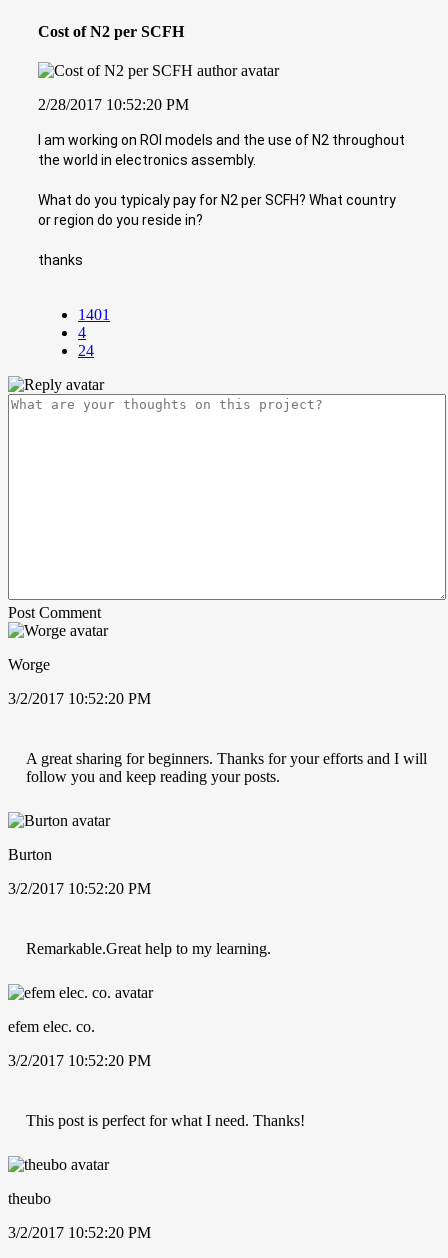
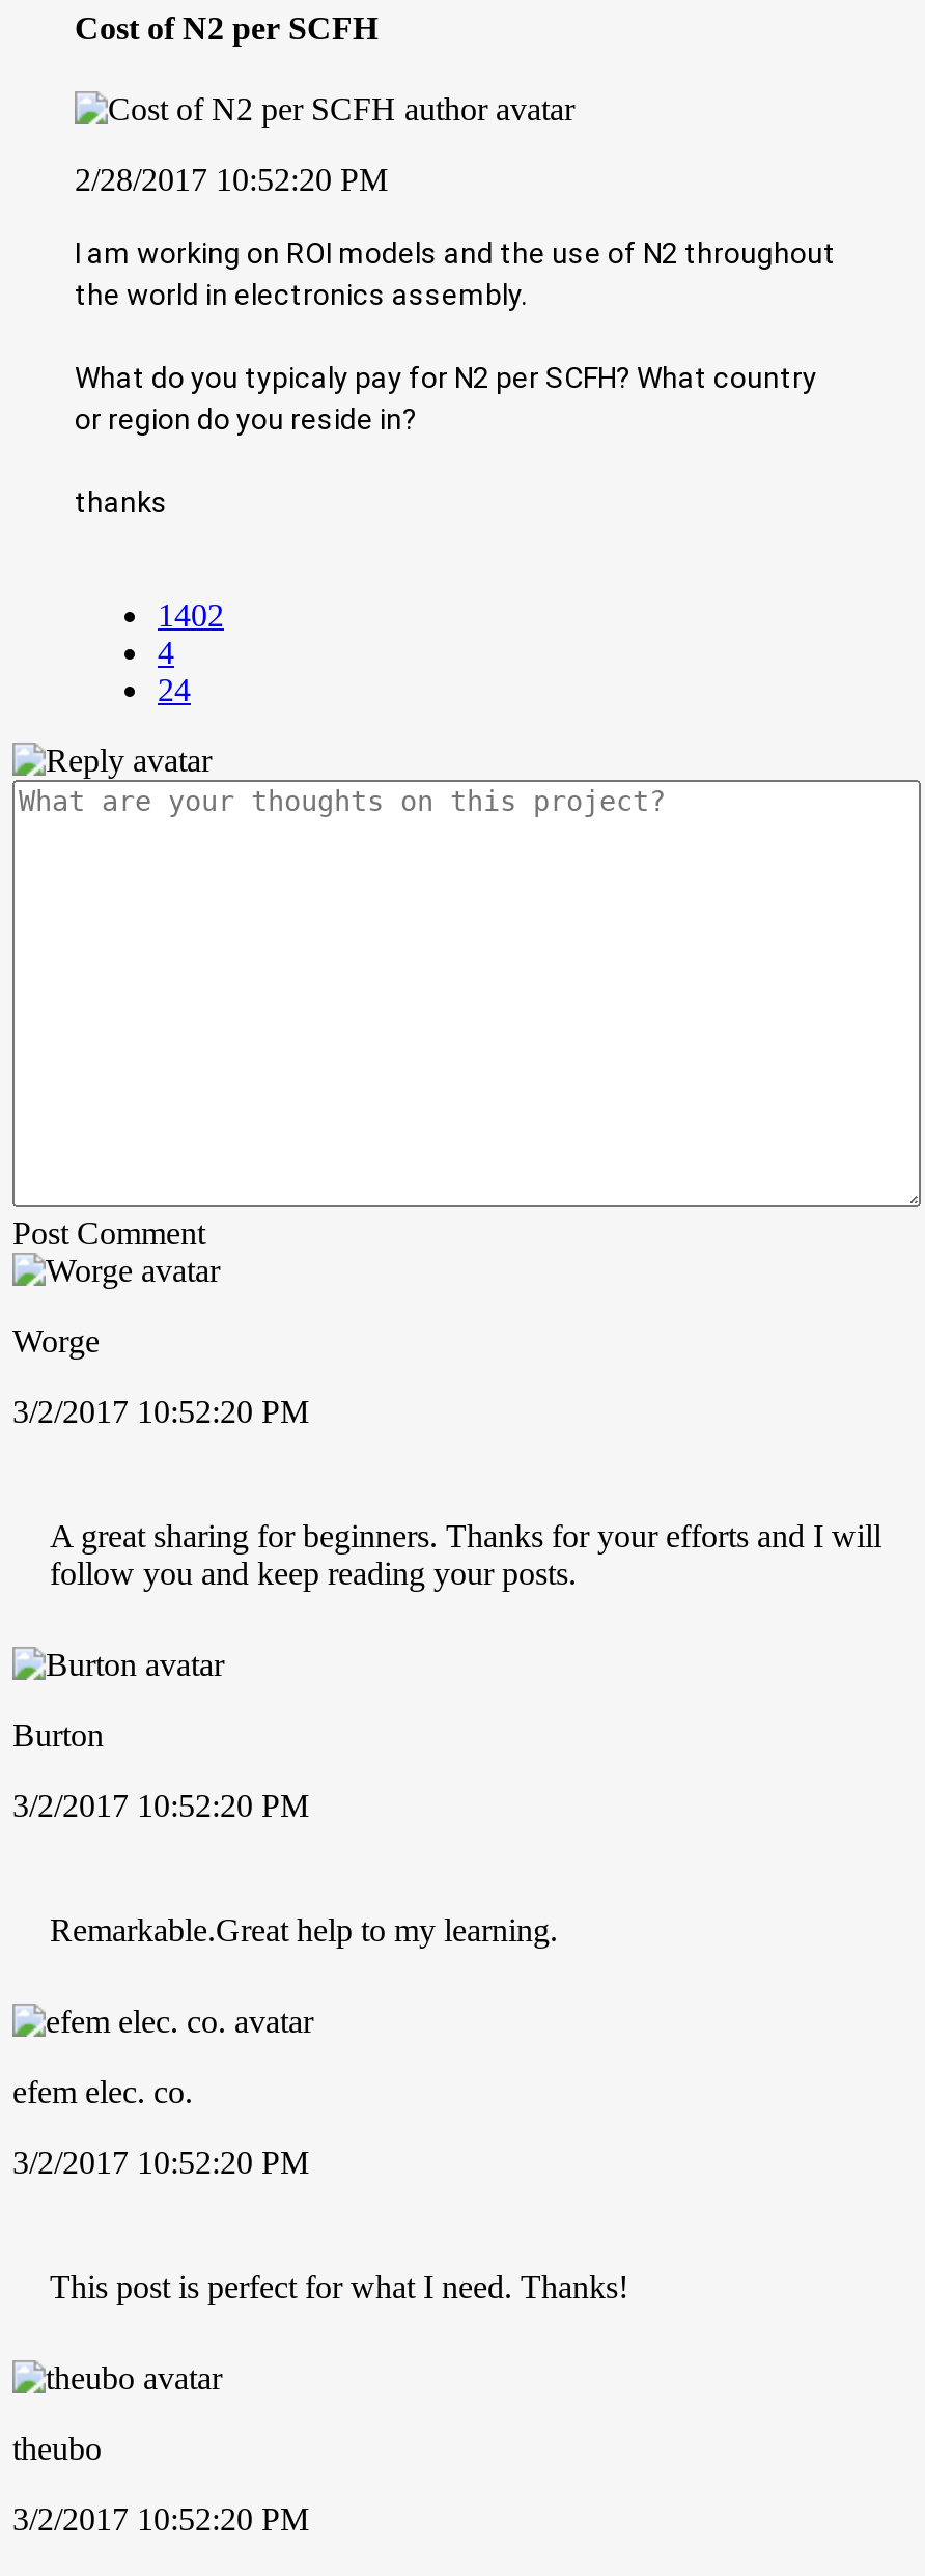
- 1401
+ 1402
